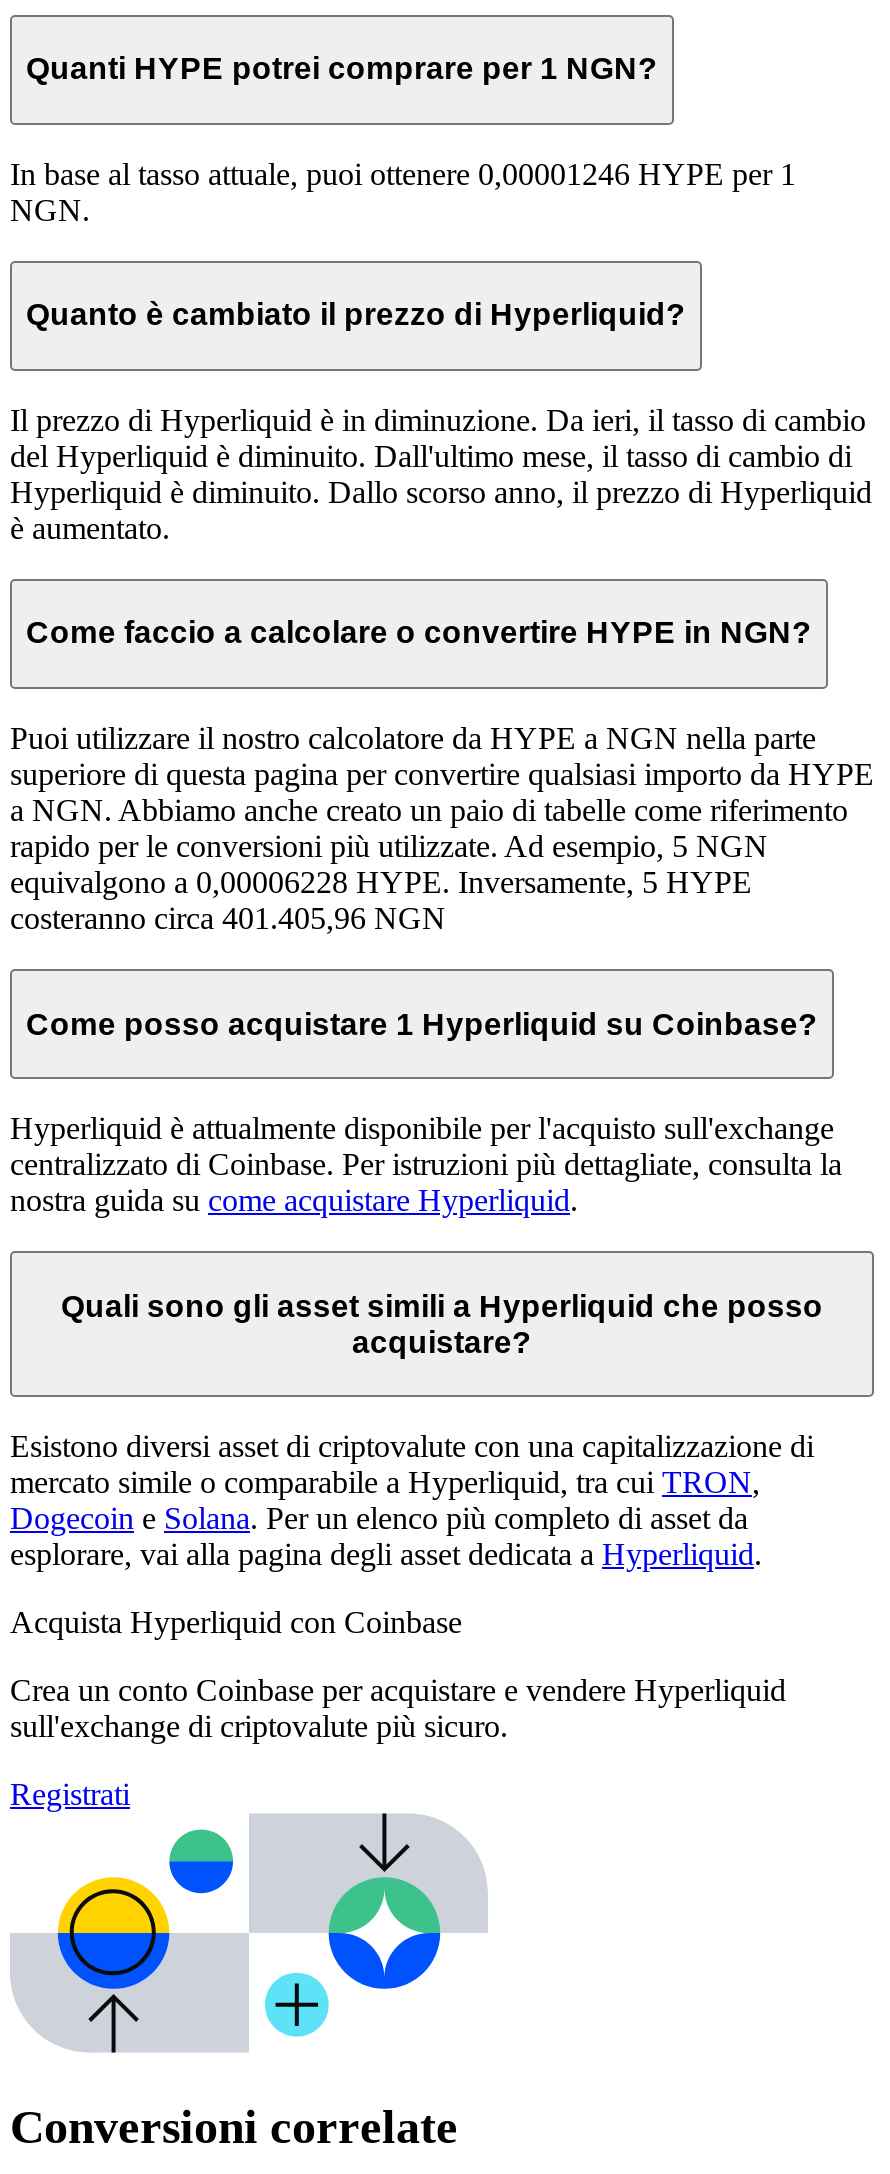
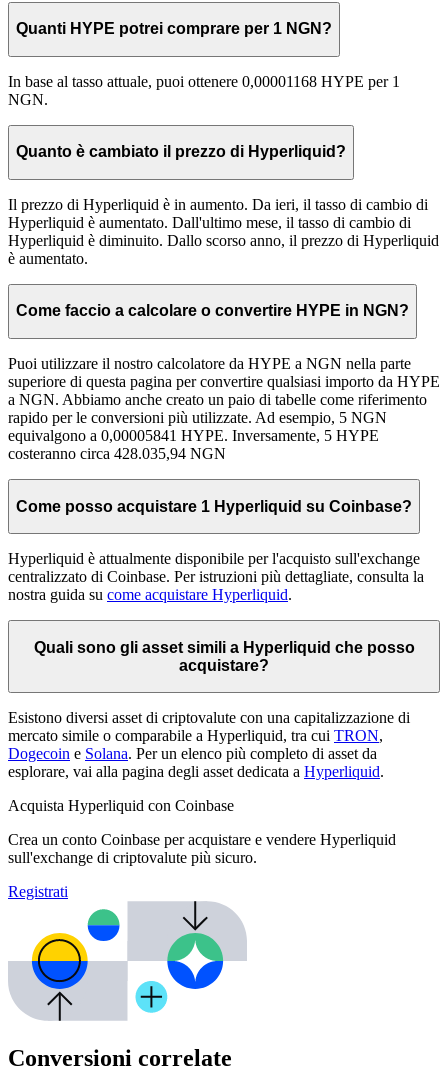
- In base al tasso attuale, puoi ottenere 0,00001246 HYPE per 1
+ In base al tasso attuale, puoi ottenere 0,00001168 HYPE per 1

- Il prezzo di Hyperliquid è in diminuzione. Da ieri, il tasso di cambio
- del Hyperliquid è diminuito. Dall'ultimo mese, il tasso di cambio di
+ Il prezzo di Hyperliquid è in aumento. Da ieri, il tasso di cambio di
+ Hyperliquid è aumentato. Dall'ultimo mese, il tasso di cambio di

- equivalgono a 0,00006228 HYPE. Inversamente, 5 HYPE
+ equivalgono a 0,00005841 HYPE. Inversamente, 5 HYPE

- costeranno circa 401.405,96 NGN
+ costeranno circa 428.035,94 NGN
